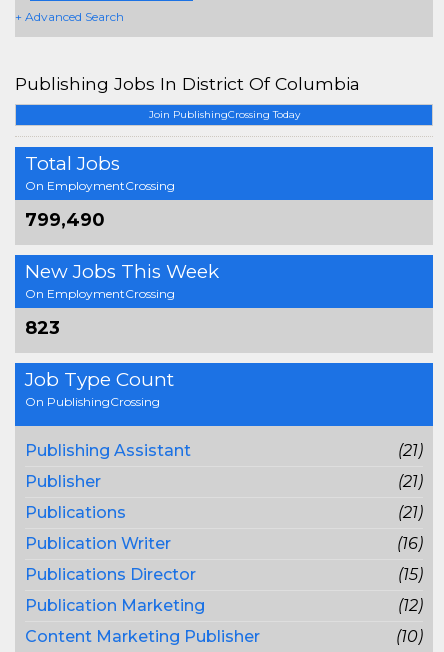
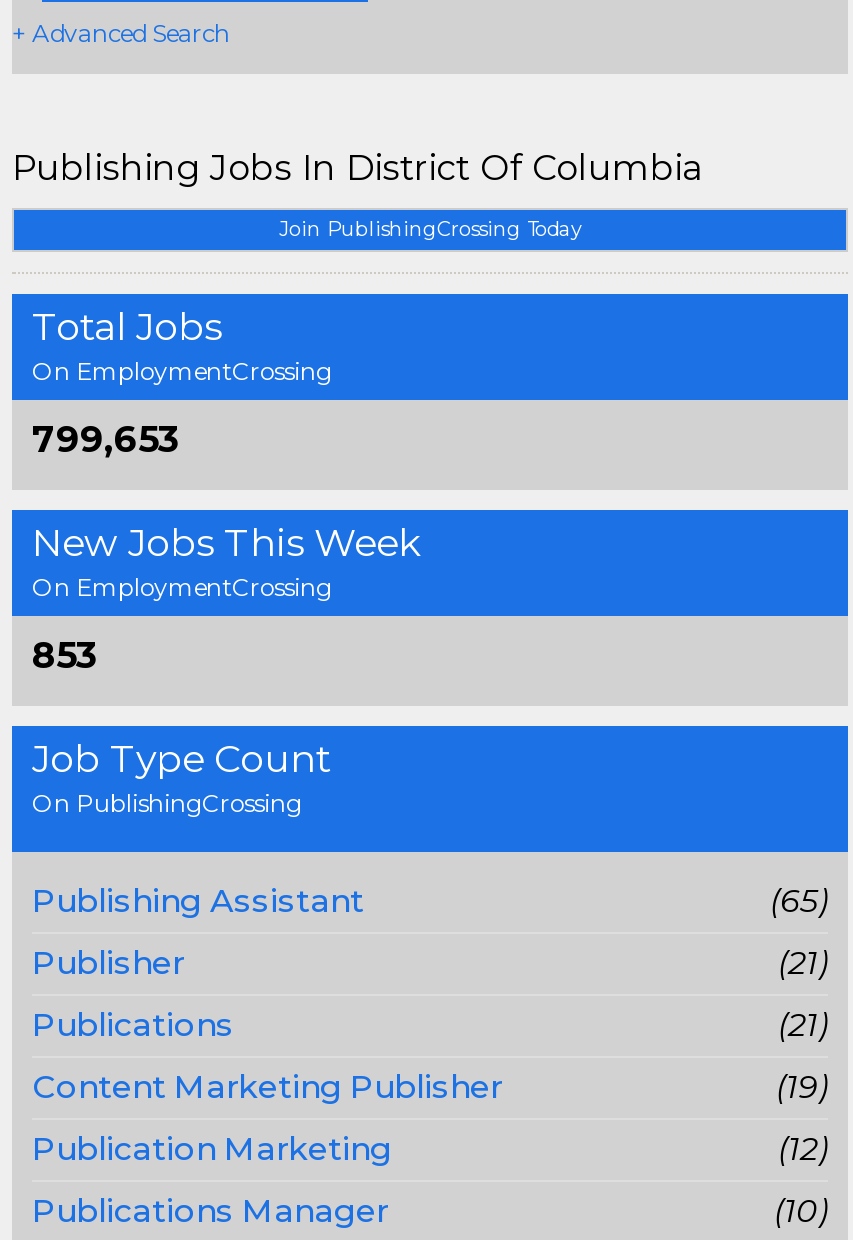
- 799,490
+ 799,653

- 823
+ 853

- (21)
+ (65)

- Publication Writer
- (16)
- Publications Director
- (15)
+ (19)

moved up: Content Marketing Publisher

+ Publications Manager
